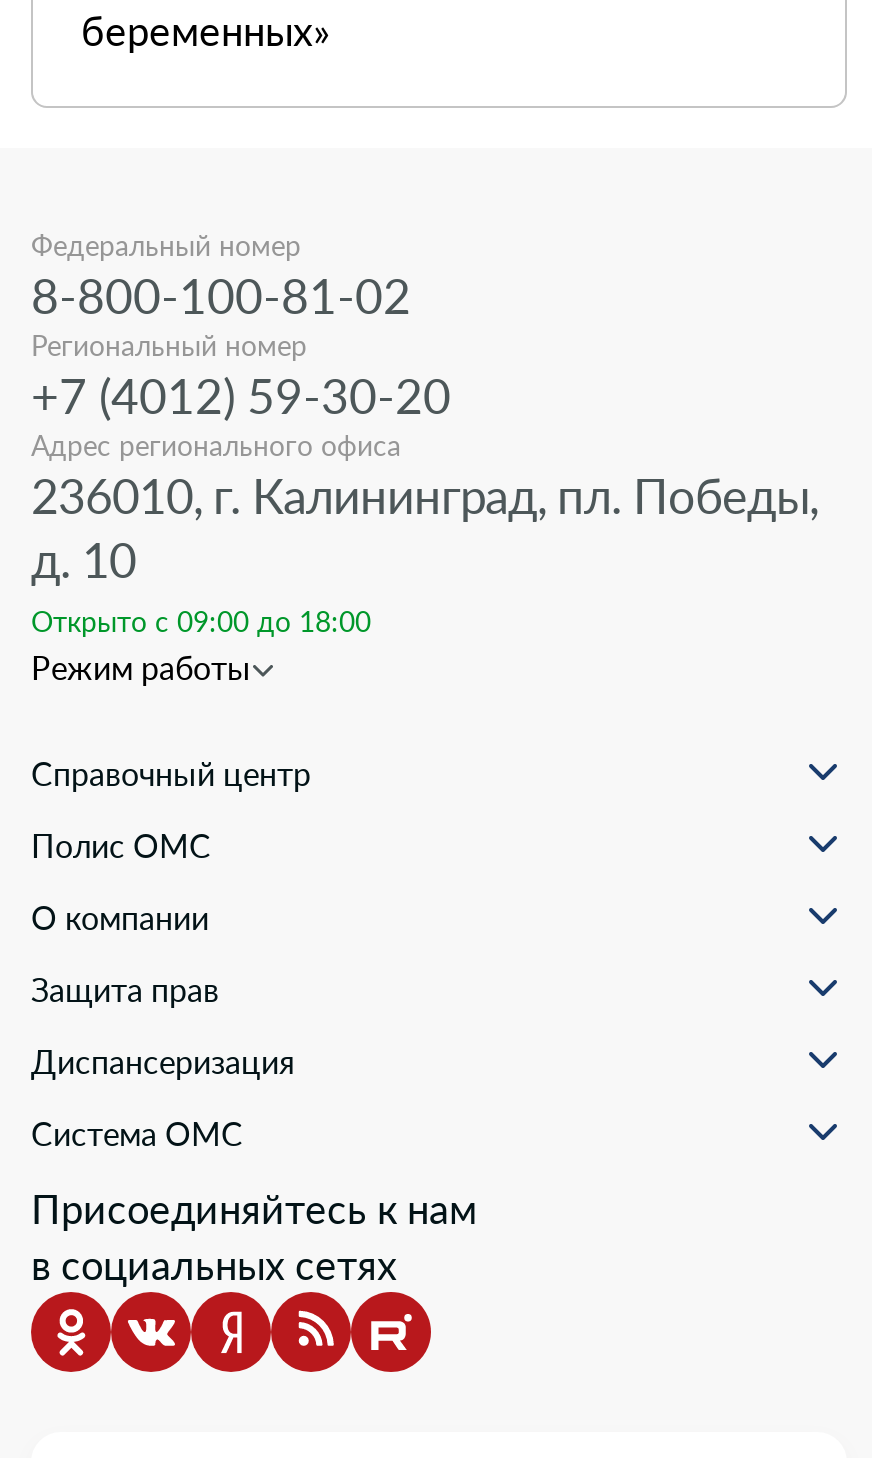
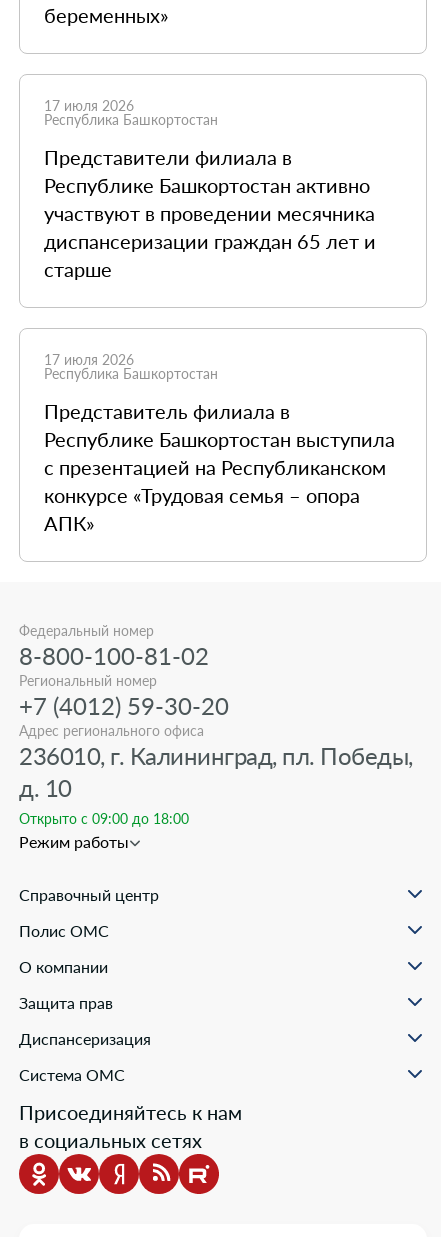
+ Представители филиала в
+ Республике Башкортостан активно
+ участвуют в проведении месячника
+ диспансеризации граждан 65 лет и
+ старше

+ 17 июля 2026
+ Республика Башкортостан

+ Представитель филиала в
+ Республике Башкортостан выступила
+ с презентацией на Республиканском
+ конкурсе «Трудовая семья – опора
+ АПК»

+ 17 июля 2026
+ Республика Башкортостан
